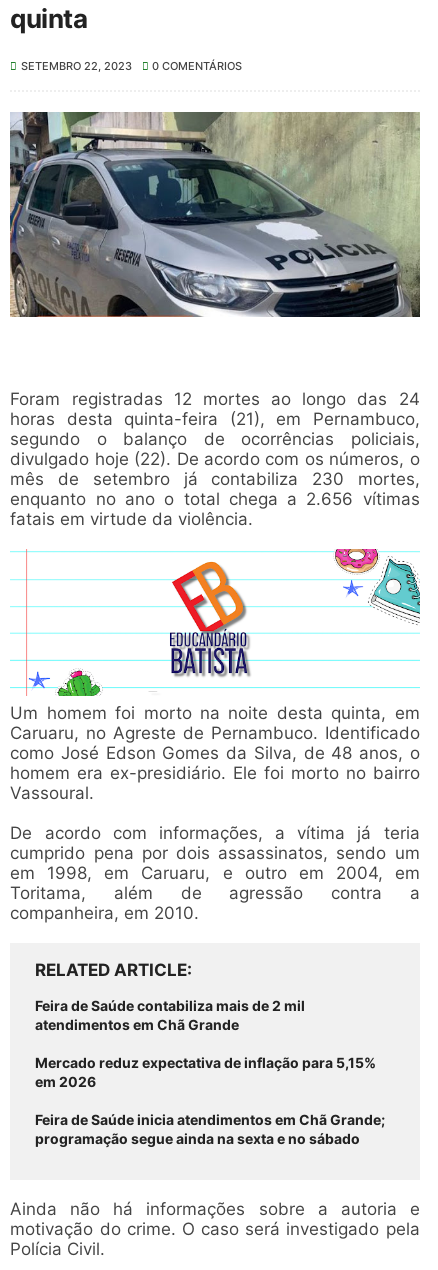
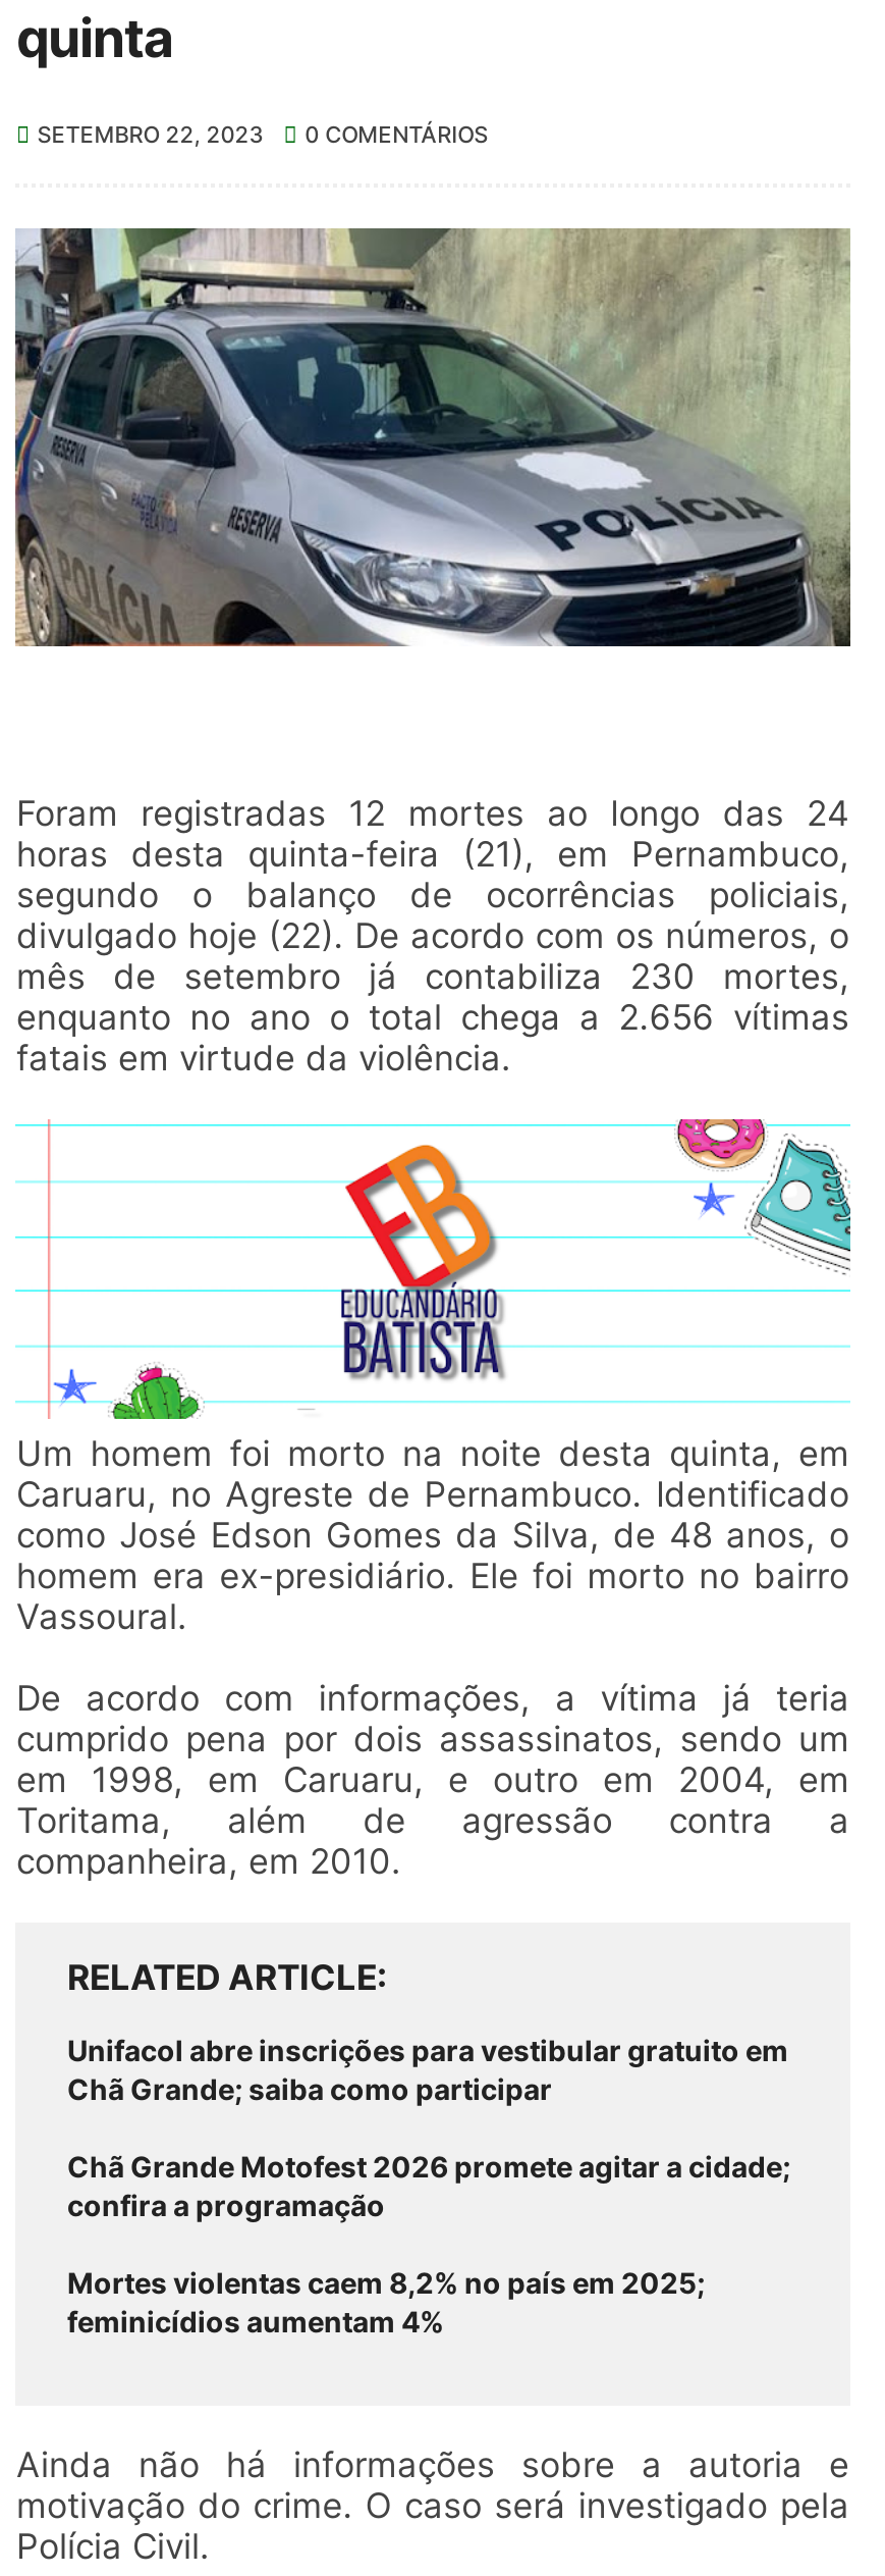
- Feira de Saúde contabiliza mais de 2 mil
- atendimentos em Chã Grande
+ Unifacol abre inscrições para vestibular gratuito em
+ Chã Grande; saiba como participar

- Mercado reduz expectativa de inflação para 5,15%
- em 2026
+ Chã Grande Motofest 2026 promete agitar a cidade;
+ confira a programação

- Feira de Saúde inicia atendimentos em Chã Grande;
- programação segue ainda na sexta e no sábado
+ Mortes violentas caem 8,2% no país em 2025;
+ feminicídios aumentam 4%
